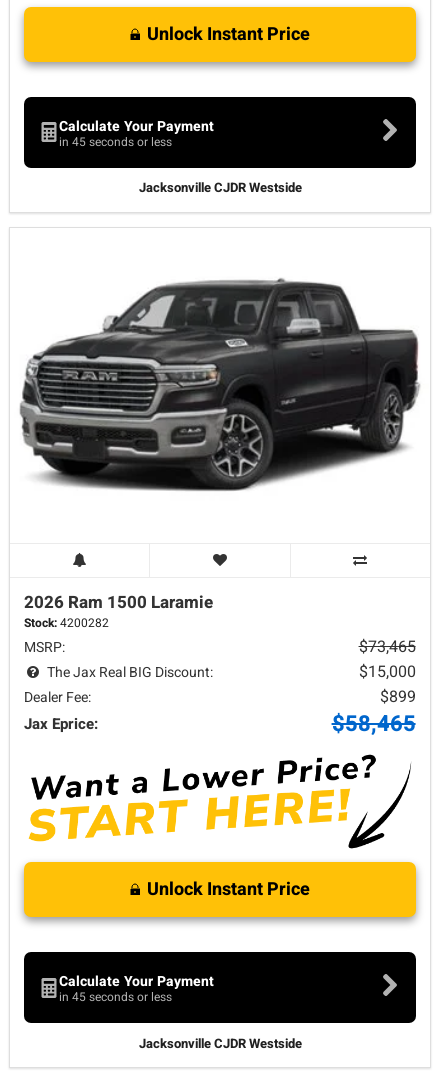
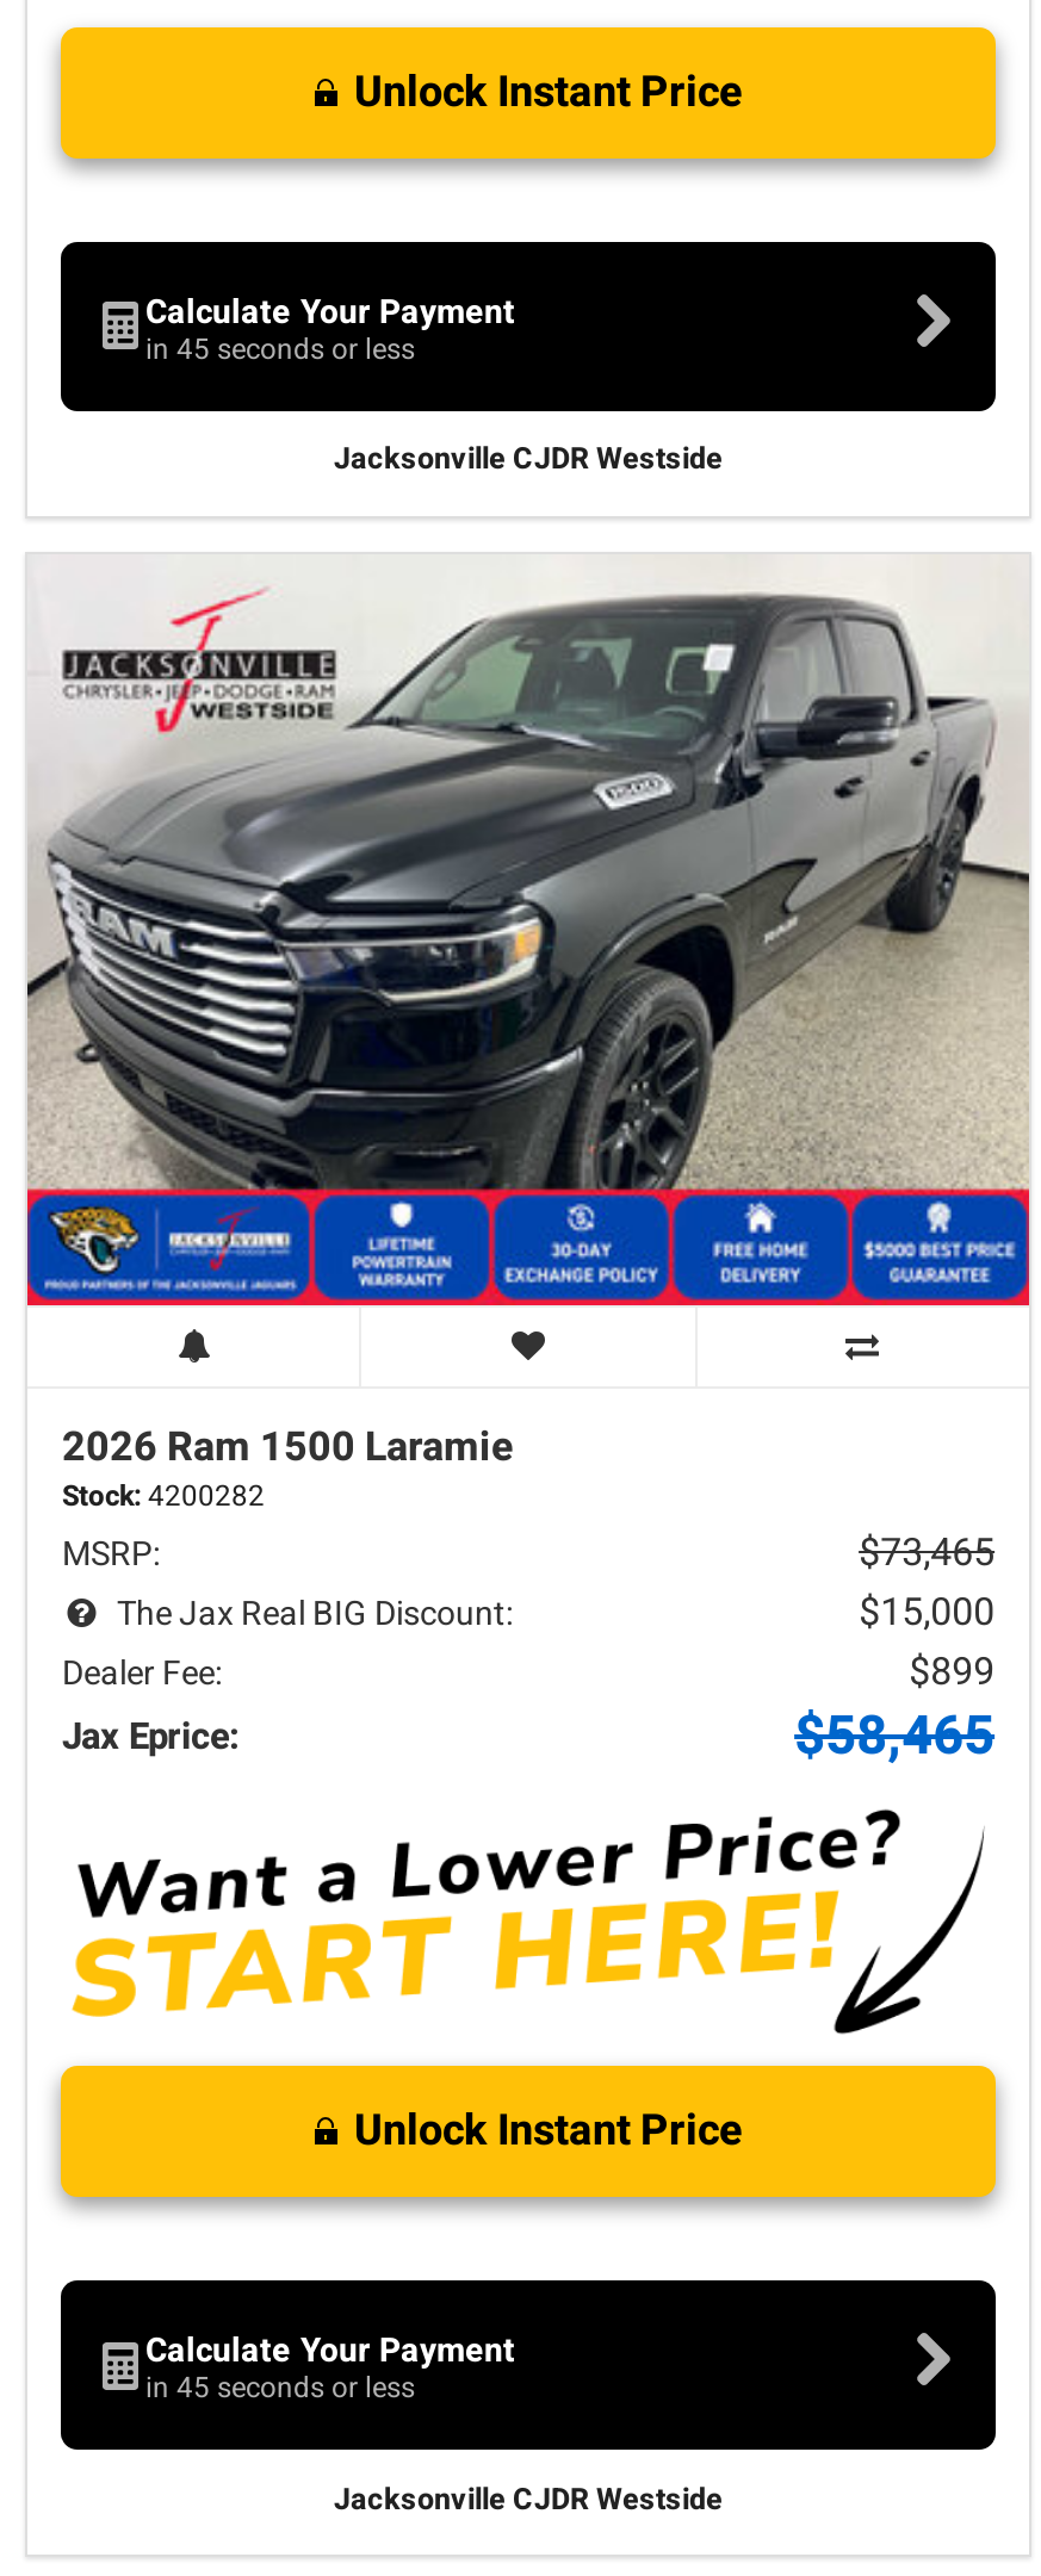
- [image]
+ [image]
